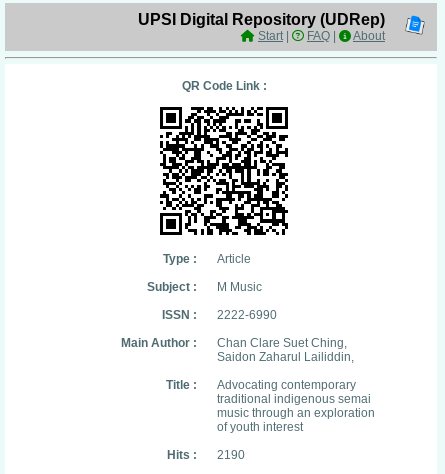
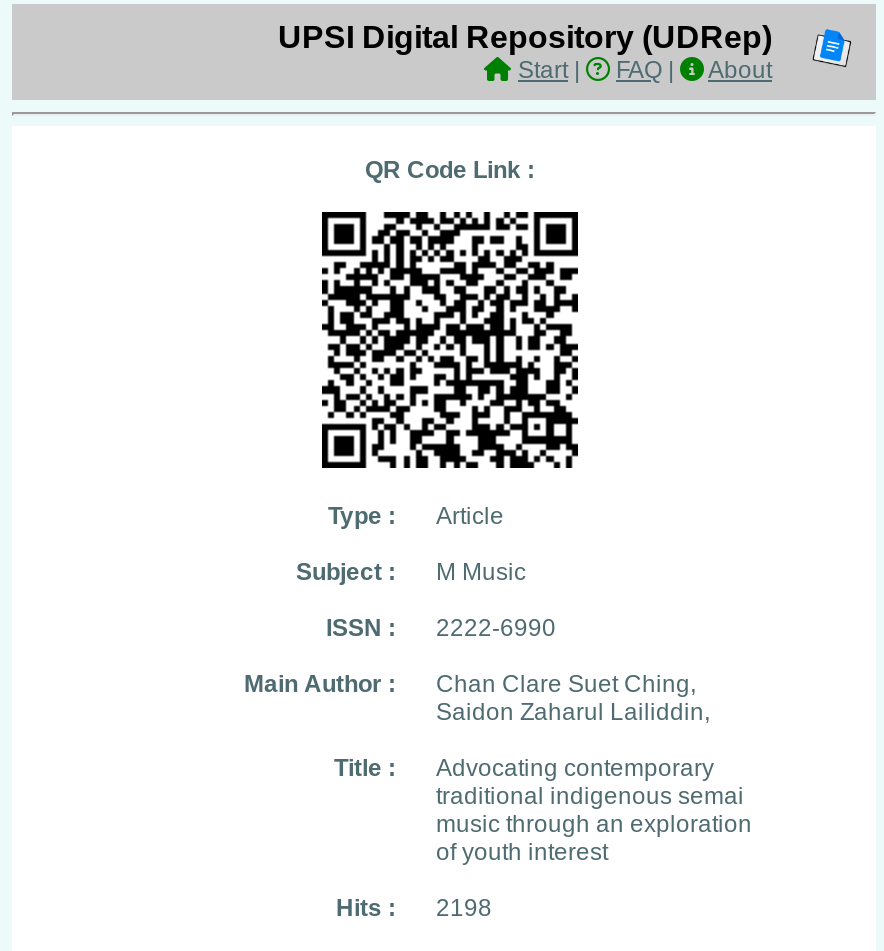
- Hits : 2190
+ Hits : 2198
